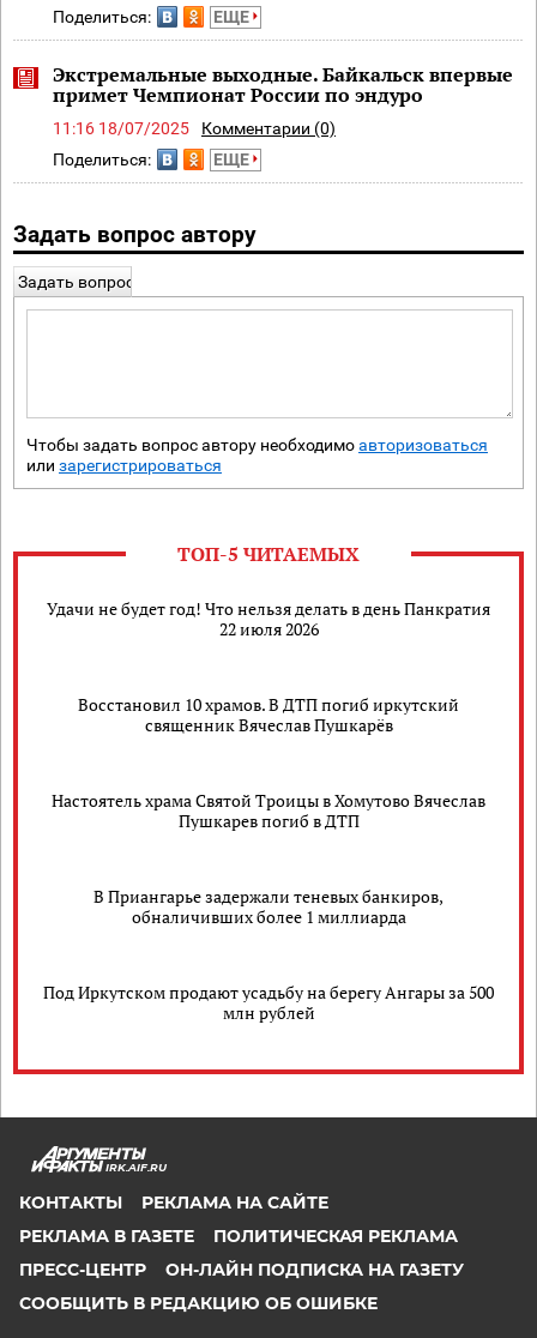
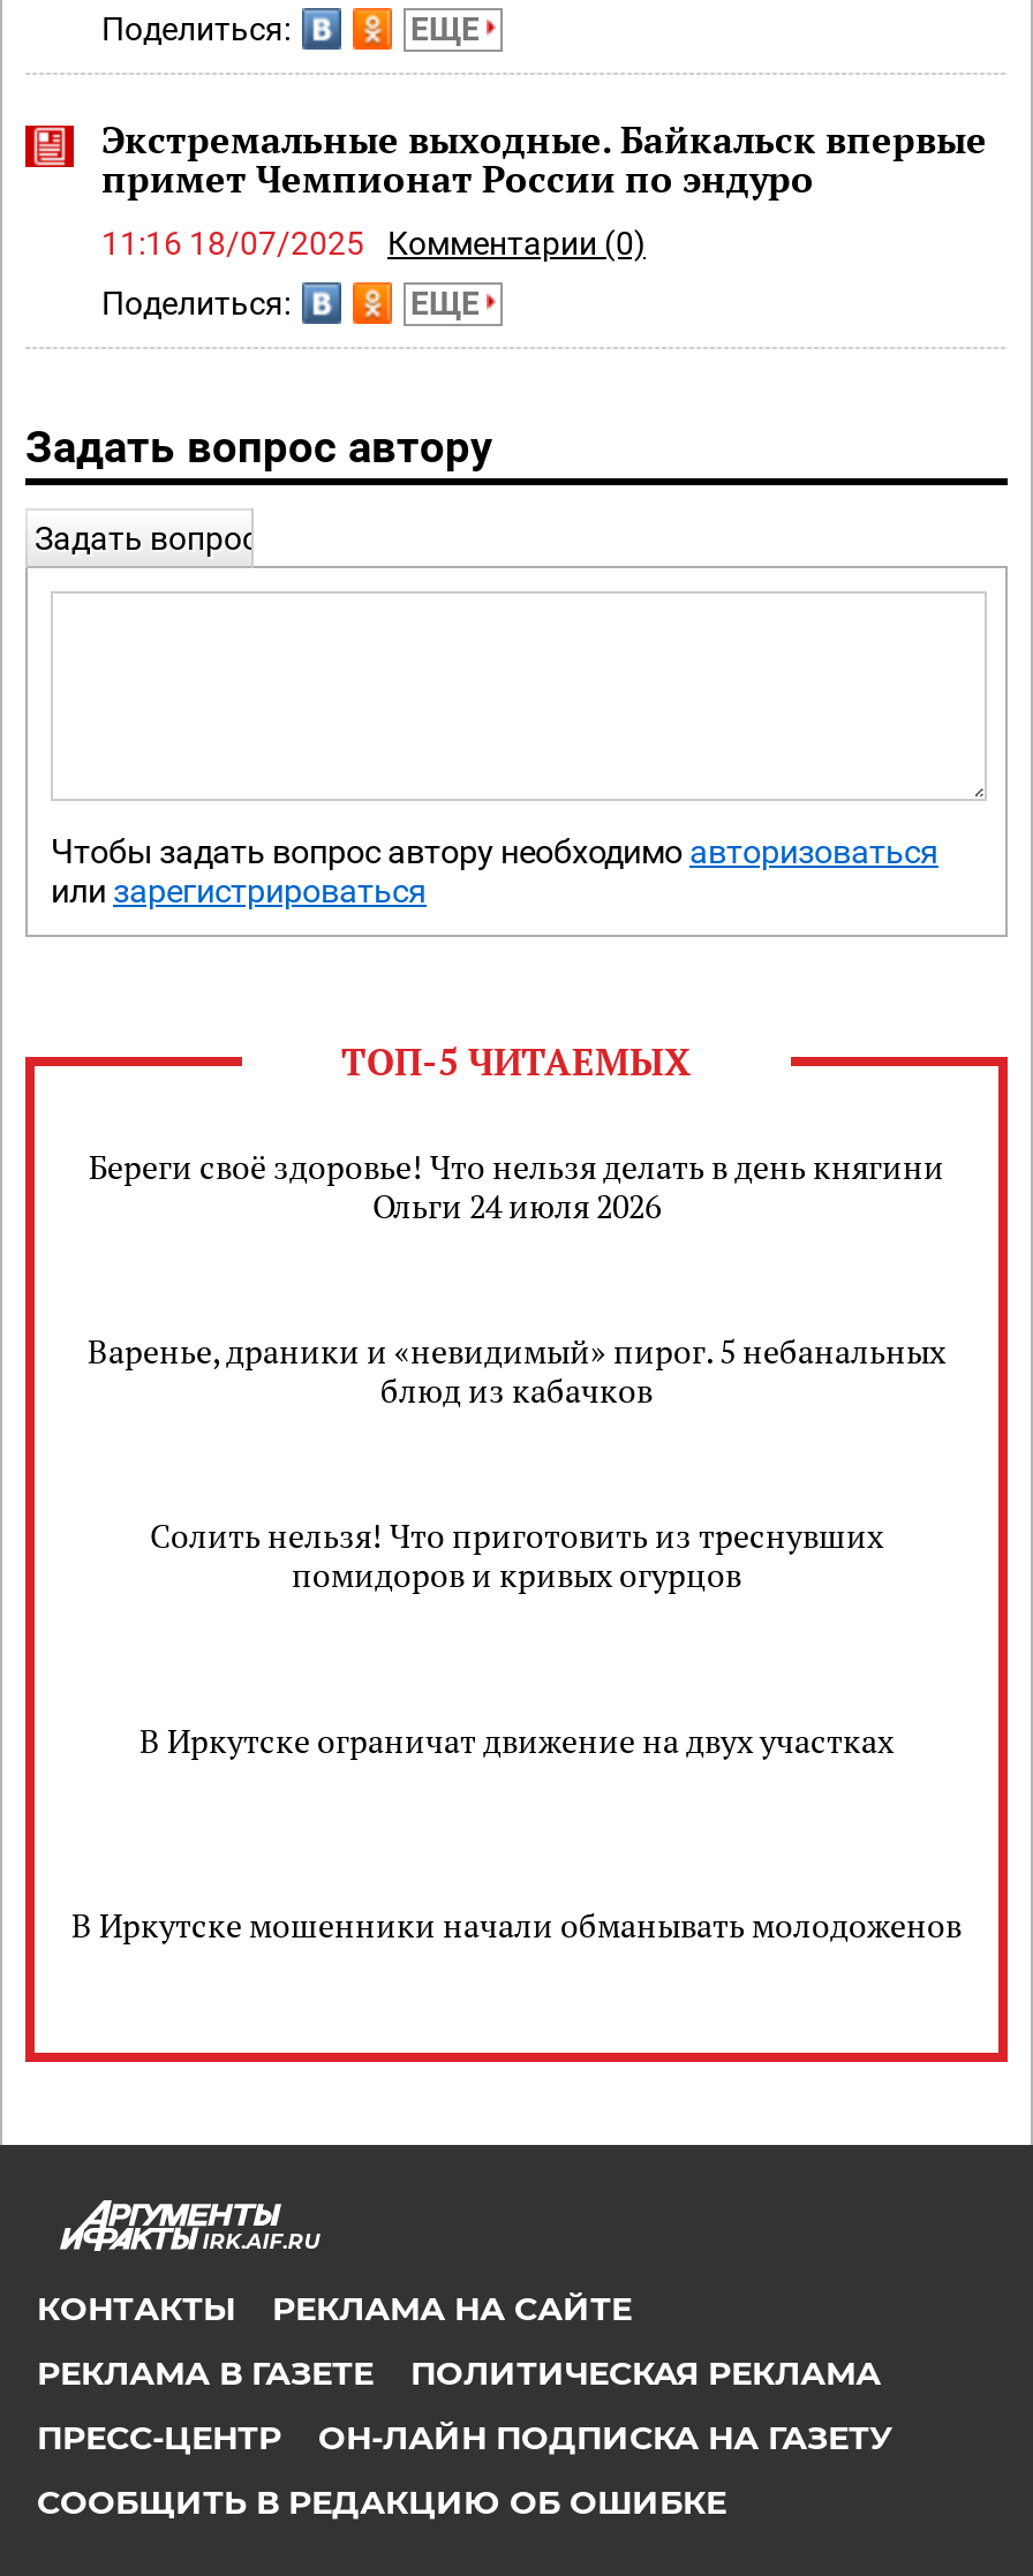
- Удачи не будет год! Что нельзя делать в день Панкратия
- 22 июля 2026
+ Береги своё здоровье! Что нельзя делать в день княгини
+ Ольги 24 июля 2026

- Восстановил 10 храмов. В ДТП погиб иркутский
- священник Вячеслав Пушкарёв
+ Варенье, драники и «невидимый» пирог. 5 небанальных
+ блюд из кабачков

- Настоятель храма Святой Троицы в Хомутово Вячеслав
- Пушкарев погиб в ДТП
+ Солить нельзя! Что приготовить из треснувших
+ помидоров и кривых огурцов

- В Приангарье задержали теневых банкиров,
- обналичивших более 1 миллиарда
+ В Иркутске ограничат движение на двух участках

- Под Иркутском продают усадьбу на берегу Ангары за 500
- млн рублей
+ В Иркутске мошенники начали обманывать молодоженов
